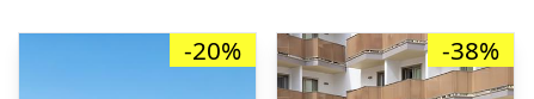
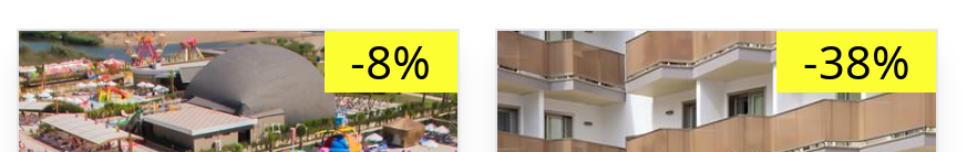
- -20%
+ -8%
